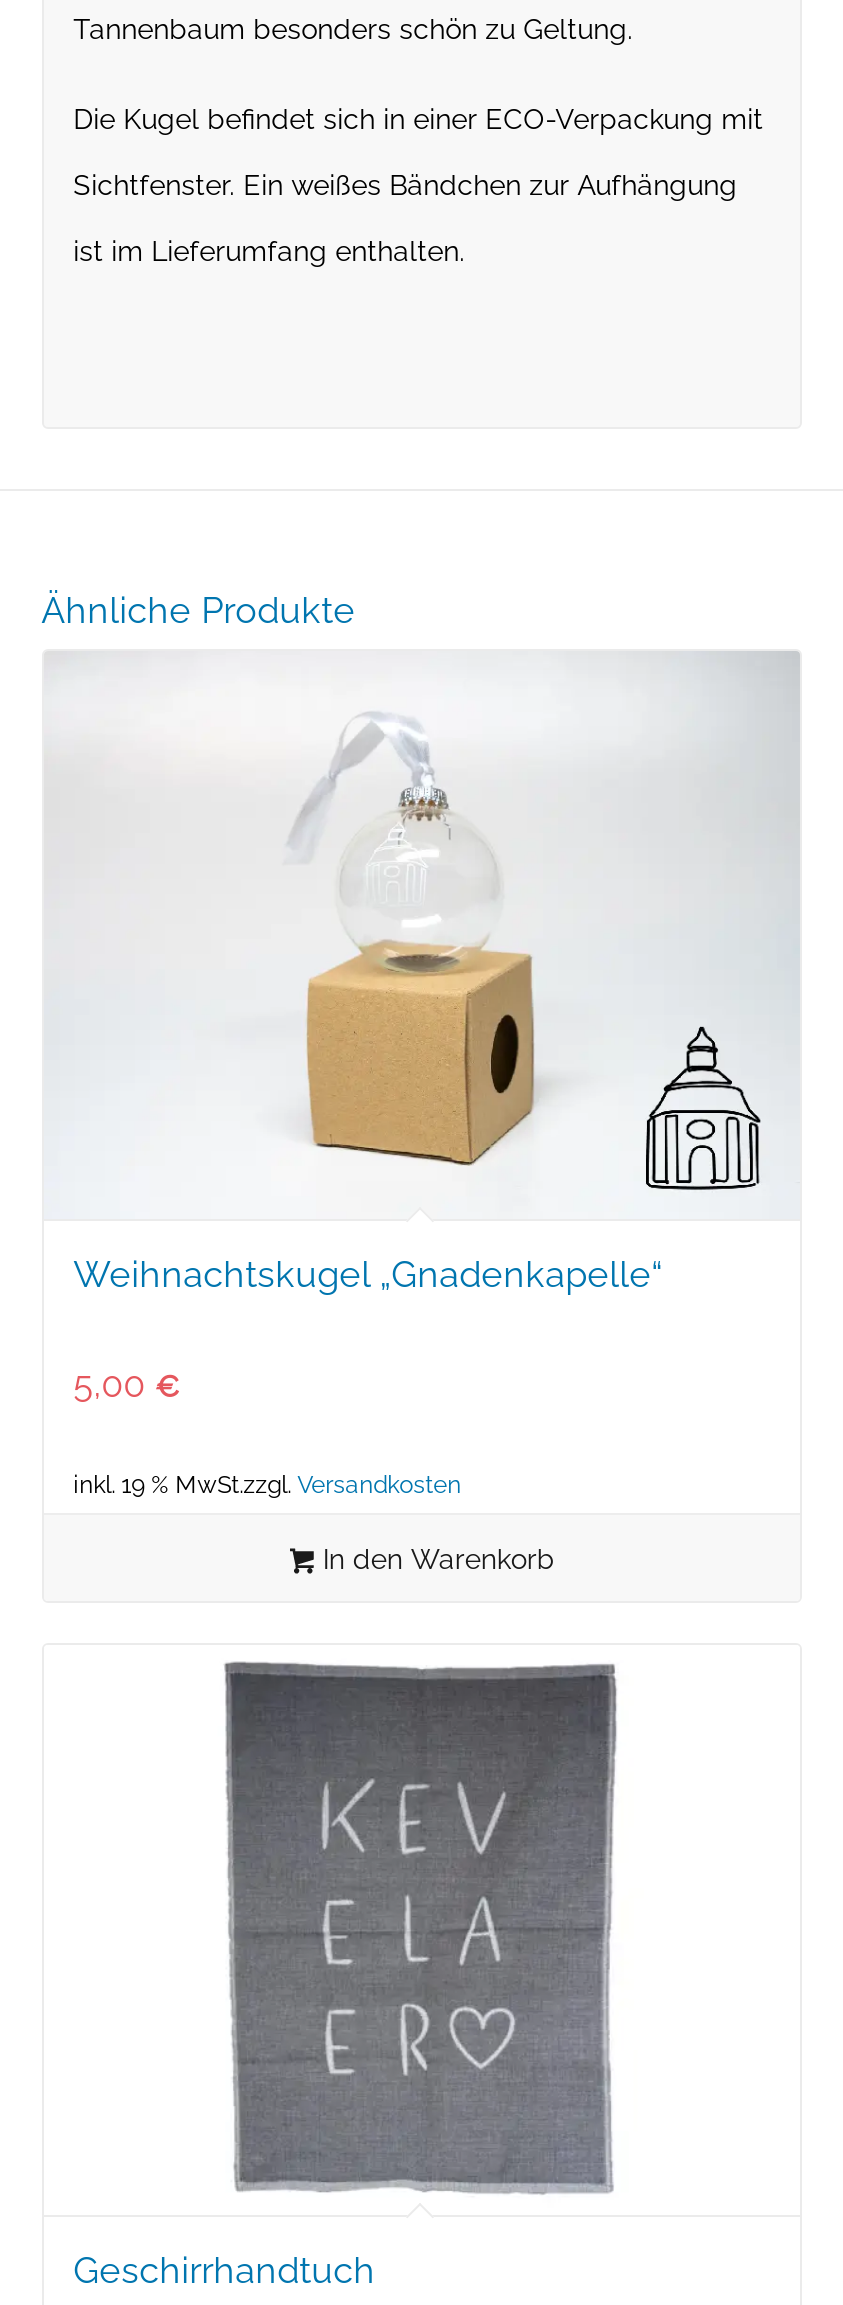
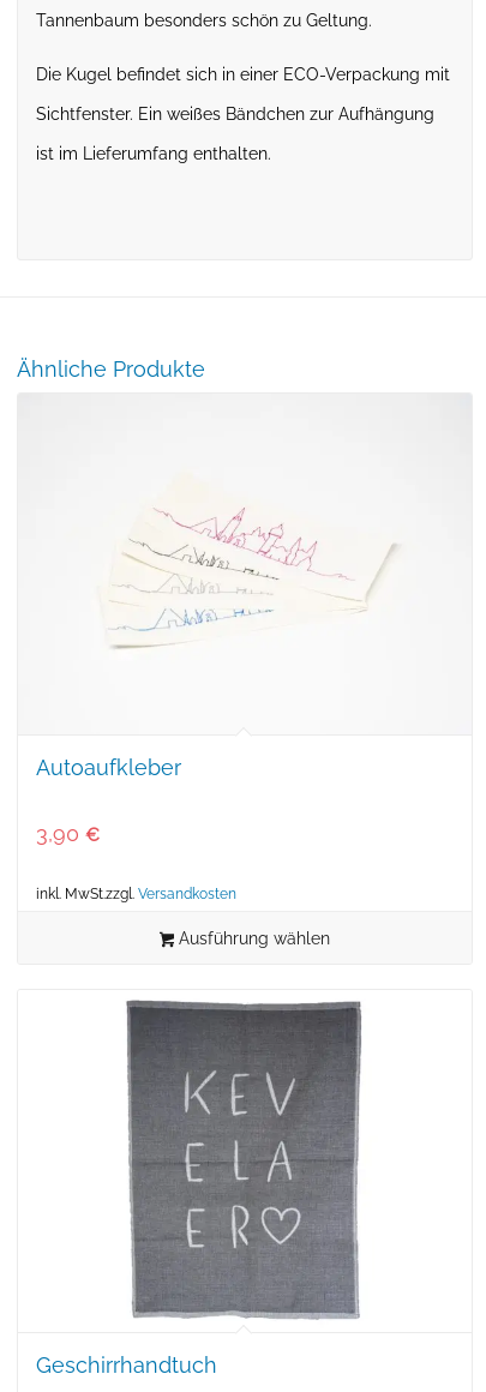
- [image]

- Weihnachtskugel „Gnadenkapelle“
+ Autoaufkleber

- 5,00 €
+ 3,90 €

- inkl. 19 % MwSt.zzgl. Versandkosten
+ inkl. MwSt.zzgl. Versandkosten

- In den Warenkorb
+ Ausführung wählen
